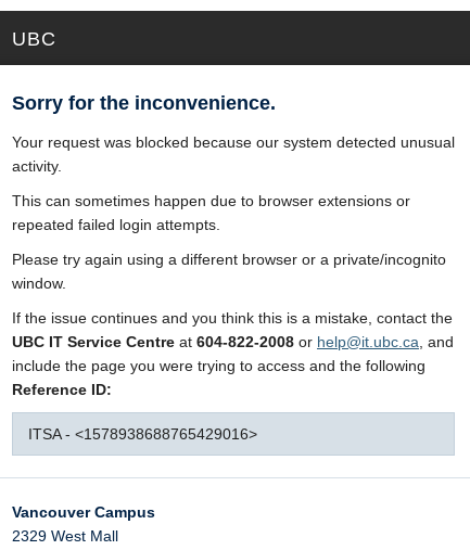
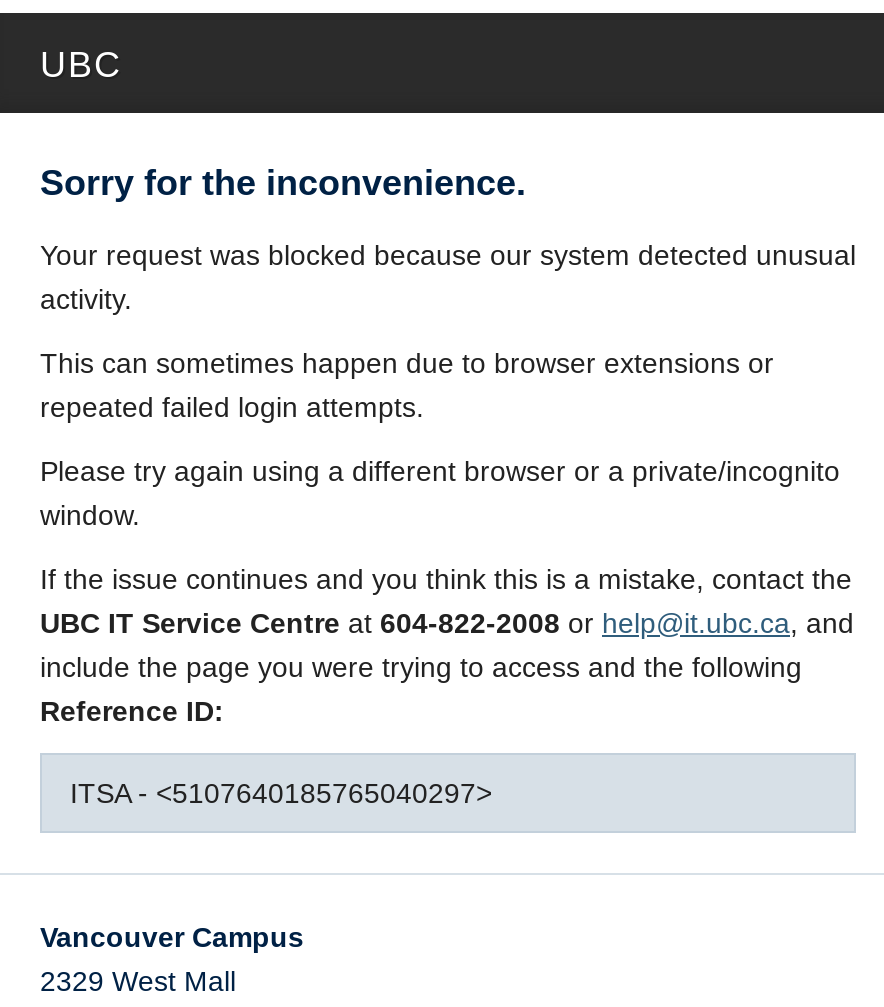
- ITSA - <1578938688765429016>
+ ITSA - <5107640185765040297>
